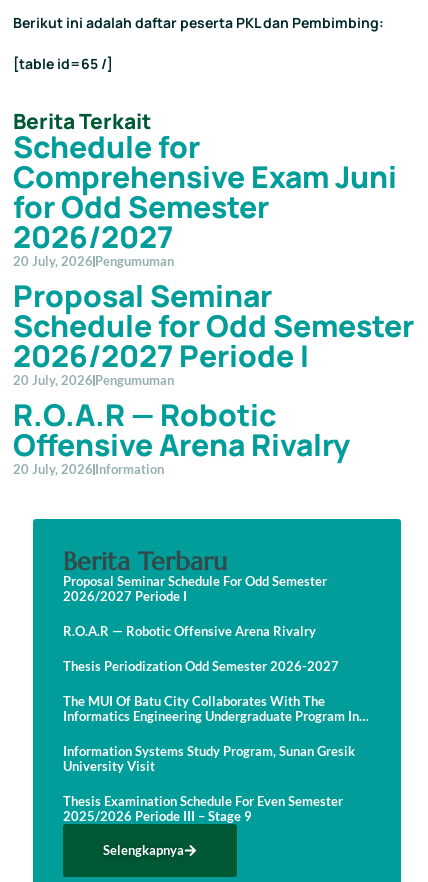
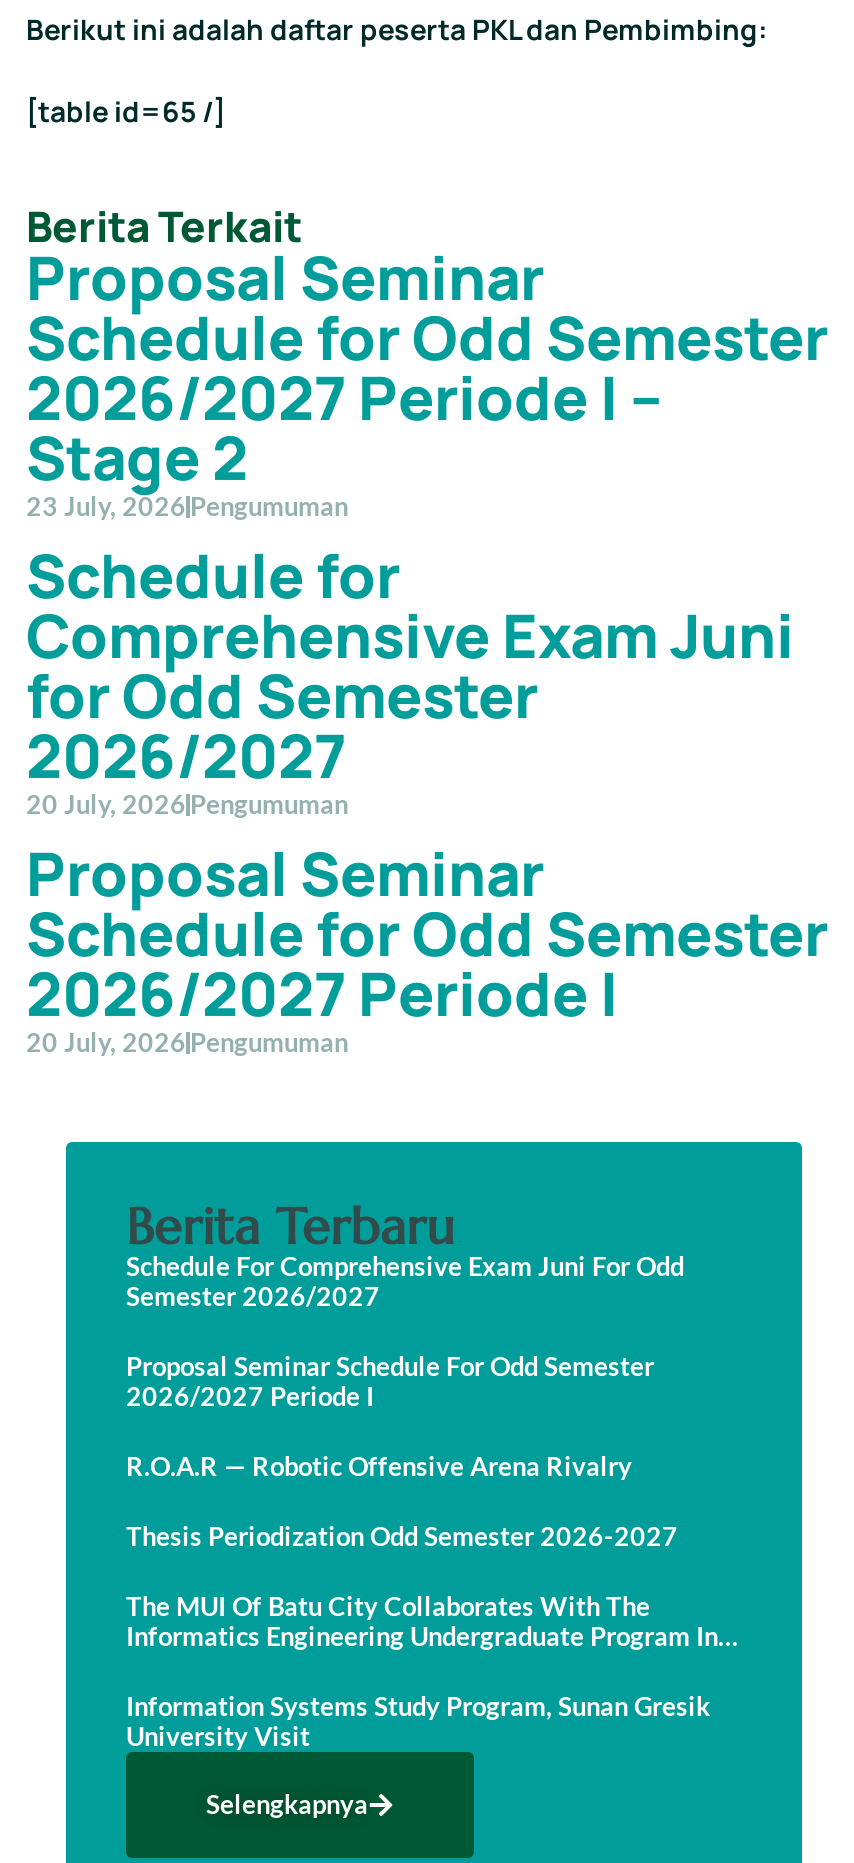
moved down: Schedule for | Comprehensive Exam Juni | for Odd Semester | ... | 2026/2027 Periode I | 20 July, 2026 Pengumuman

+ Proposal Seminar
+ Schedule for Odd Semester
+ 2026/2027 Periode I –
+ Stage 2
+ 23 July, 2026 Pengumuman

- R.O.A.R — Robotic
- Offensive Arena Rivalry
- 20 July, 2026 Information

+ Schedule For Comprehensive Exam Juni For Odd
+ Semester 2026/2027

moved down: Proposal Seminar Schedule For Odd Semester | 2026/2027 Periode I | R.O.A.R — Robotic Offensive Arena Rivalry | Thesis Periodization Odd Semester 2026-2027 | The MUI Of Batu City Collaborates With The | Informatics Engineering Undergraduate Program In | Information Systems Study Program, Sunan Gresik | University Visit

- Thesis Examination Schedule For Even Semester
- 2025/2026 Periode III – Stage 9
